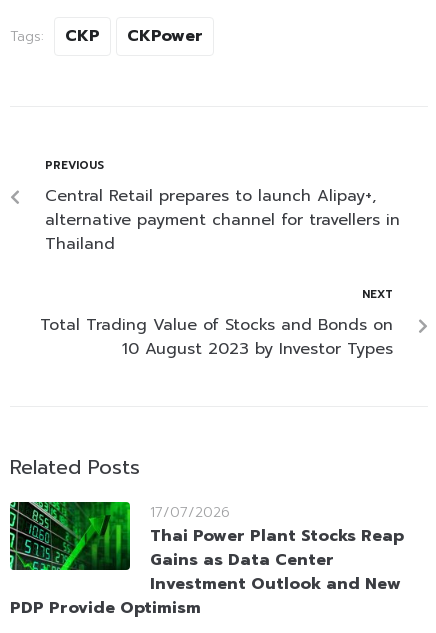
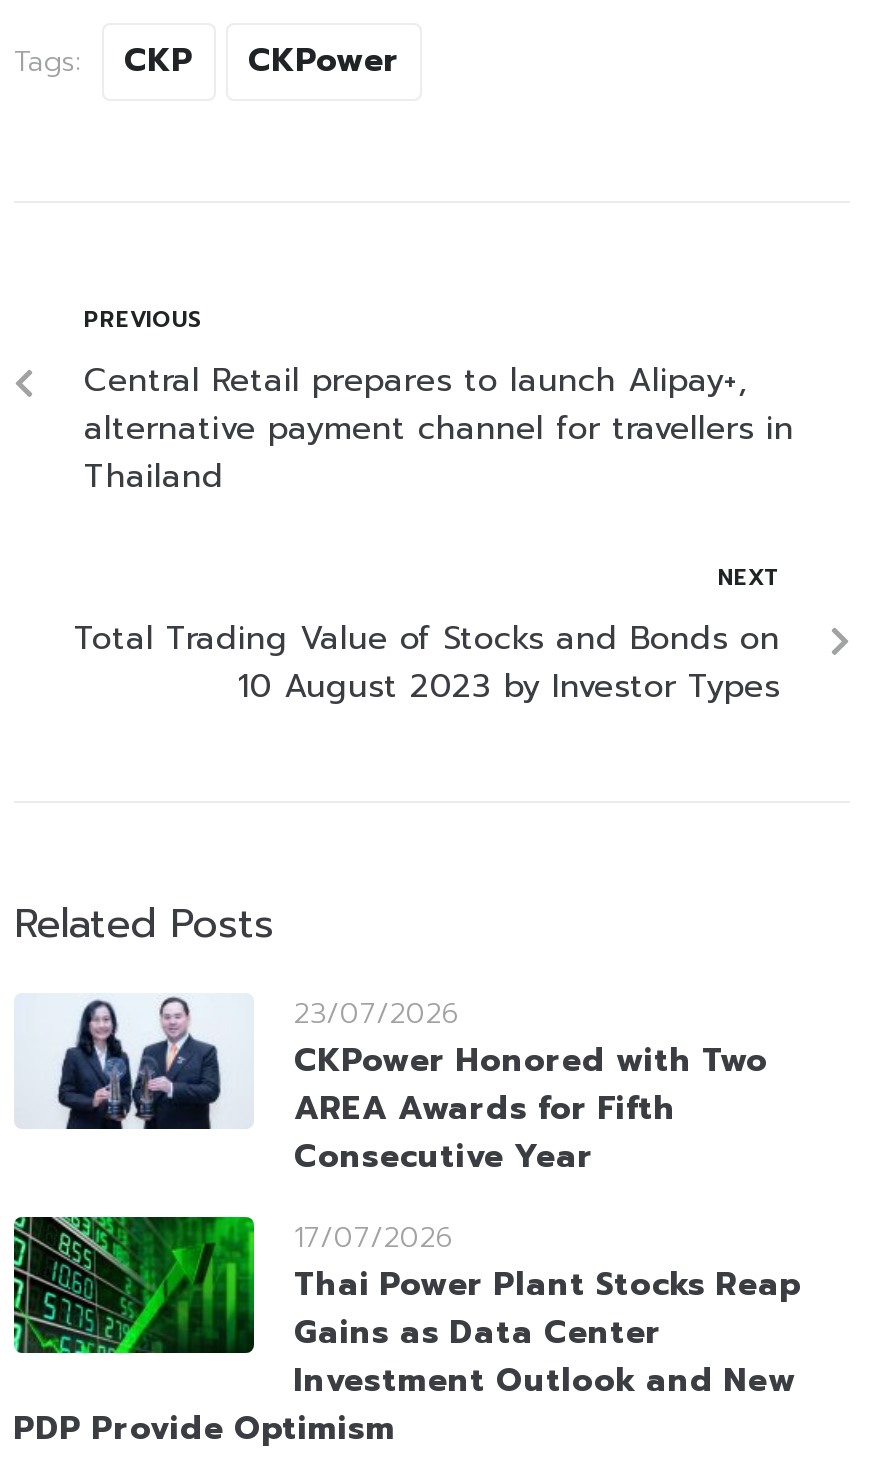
+ [image]
+ 23/07/2026
+ CKPower Honored with Two
+ AREA Awards for Fifth
+ Consecutive Year
